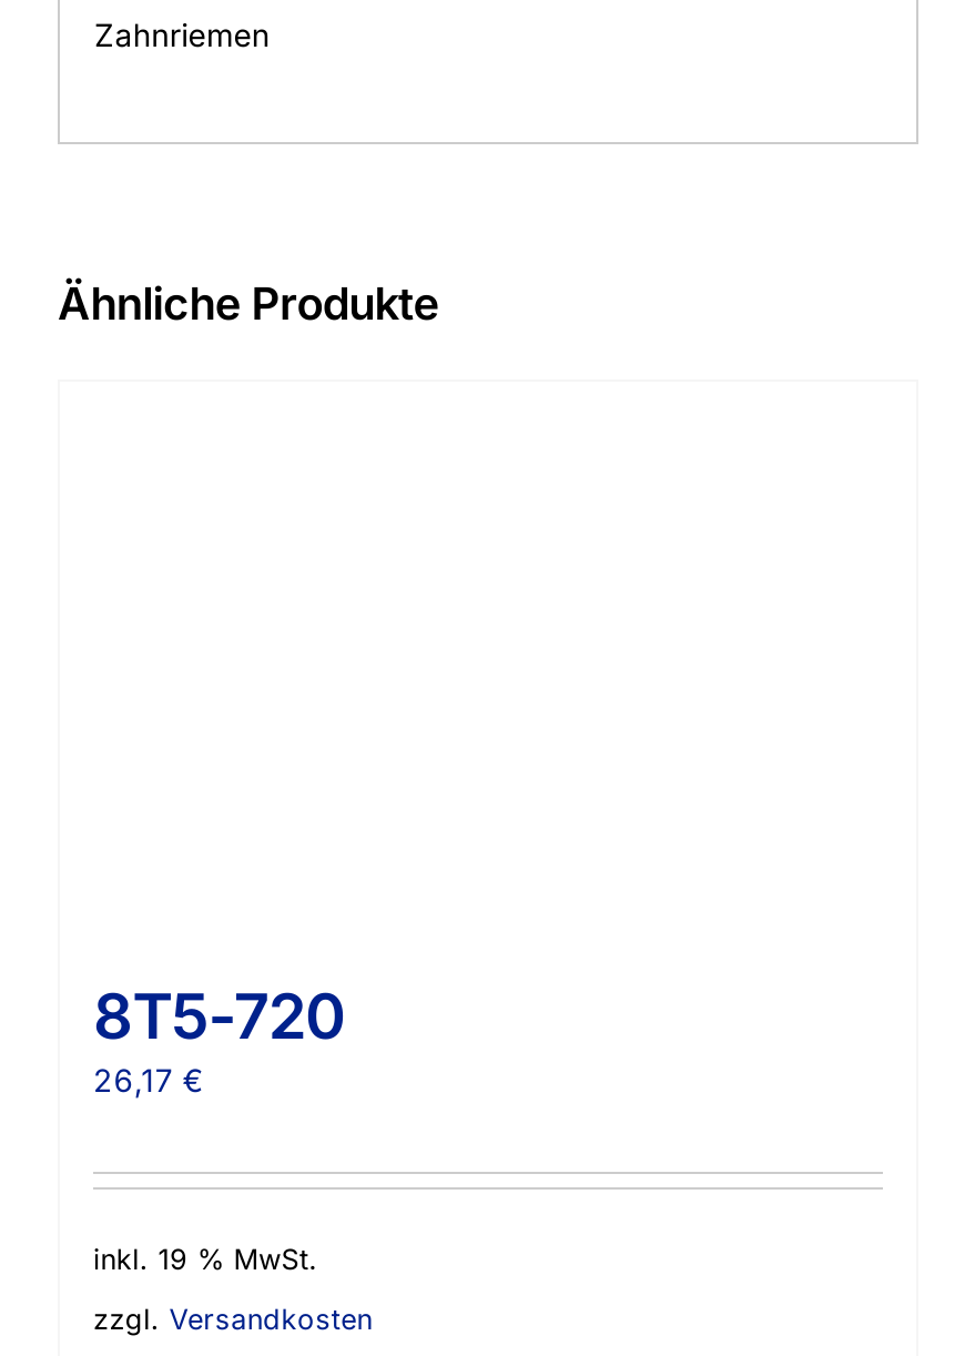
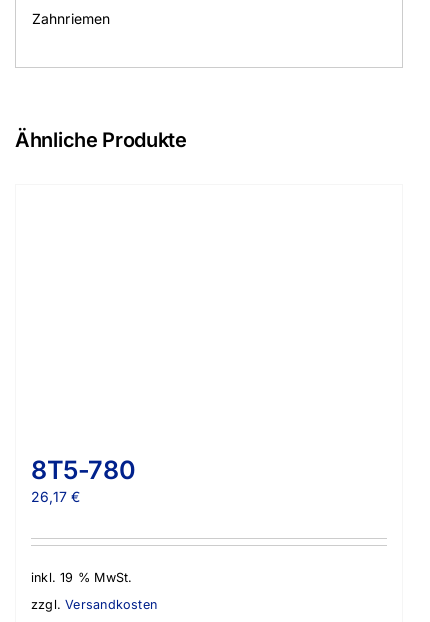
- 8T5-720
+ 8T5-780
